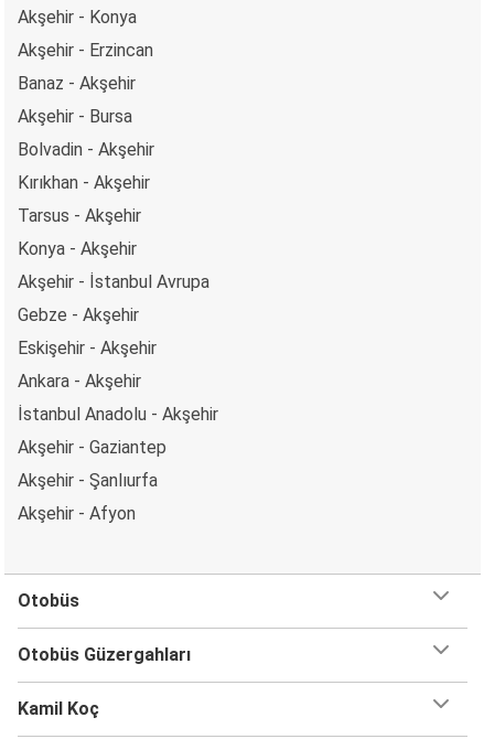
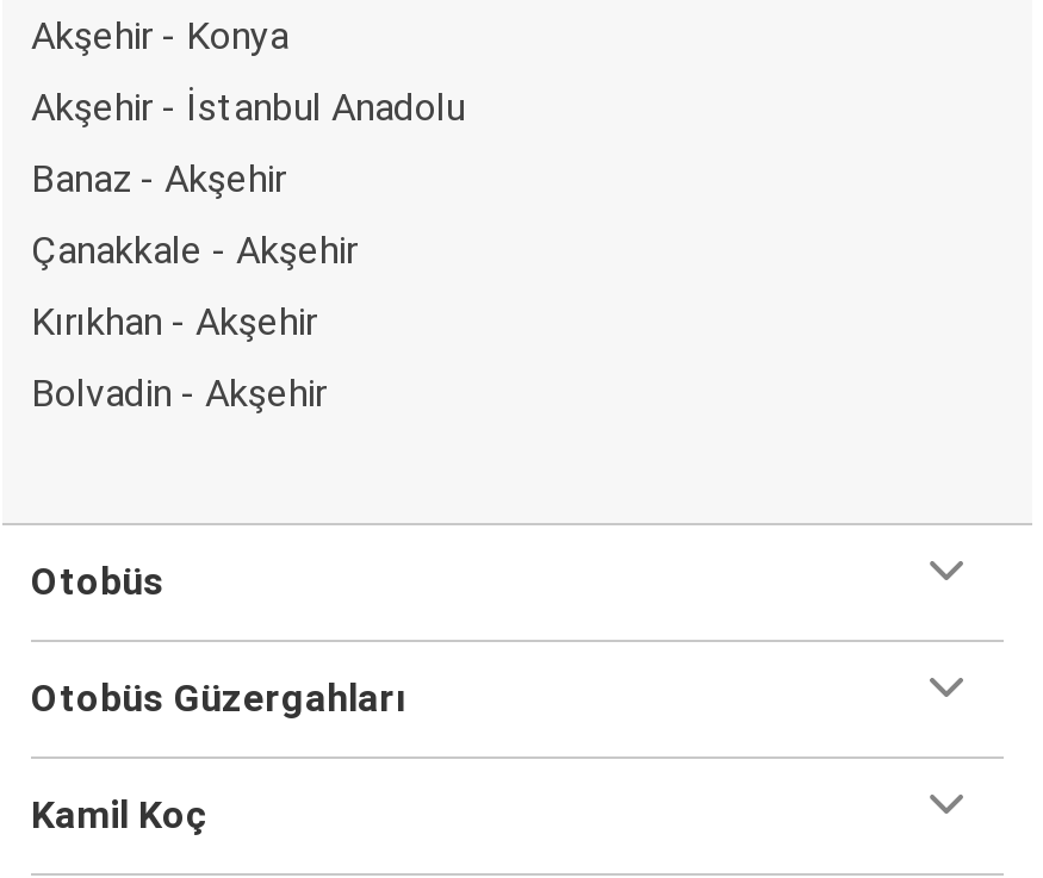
- Akşehir - Erzincan
+ Akşehir - İstanbul Anadolu

- Akşehir - Bursa
+ Çanakkale - Akşehir

moved down: Bolvadin - Akşehir

moved up: Kırıkhan - Akşehir

- Tarsus - Akşehir
- Konya - Akşehir
- Akşehir - İstanbul Avrupa
- Gebze - Akşehir
- Eskişehir - Akşehir
- Ankara - Akşehir
- İstanbul Anadolu - Akşehir
- Akşehir - Gaziantep
- Akşehir - Şanlıurfa
- Akşehir - Afyon
